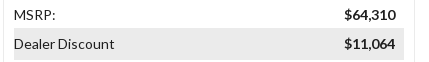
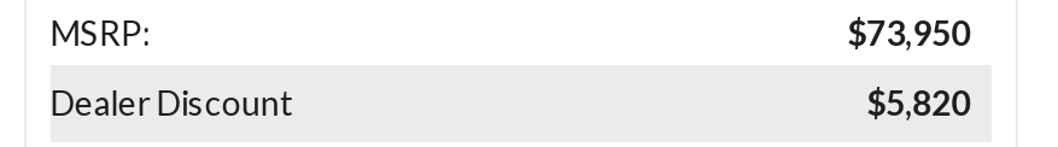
- $64,310
+ $73,950

- $11,064
+ $5,820
